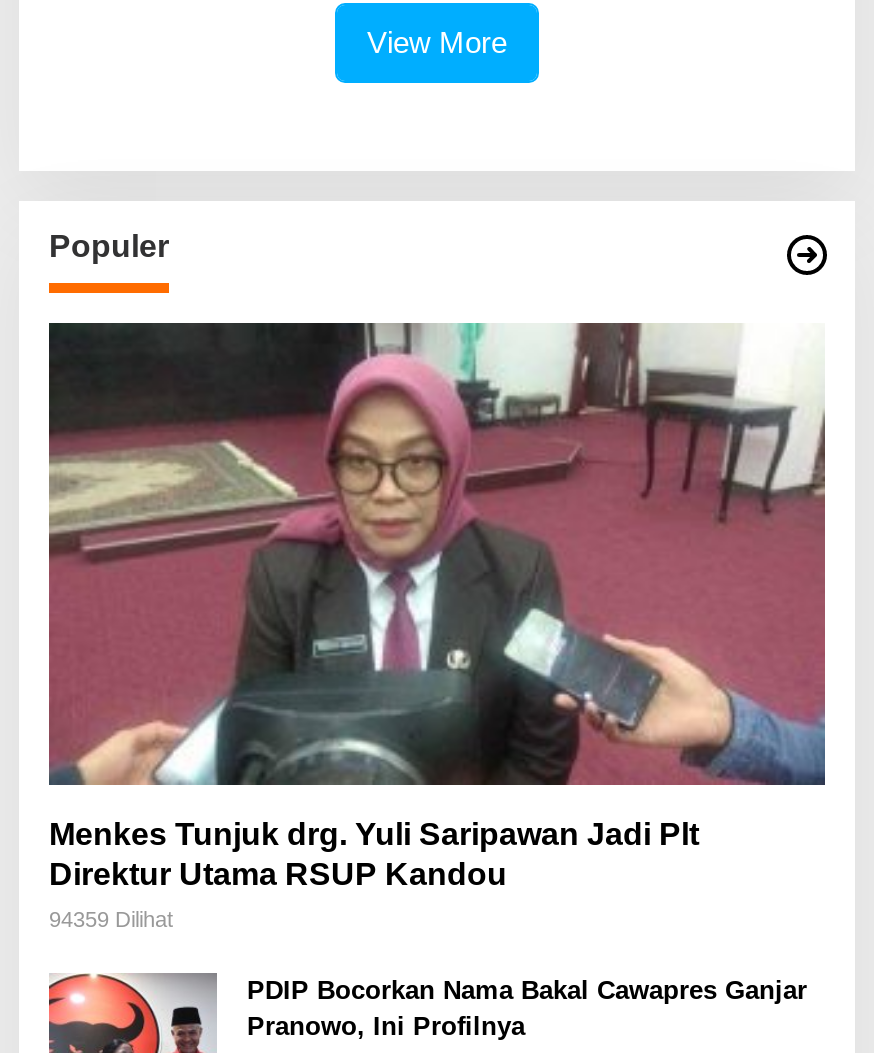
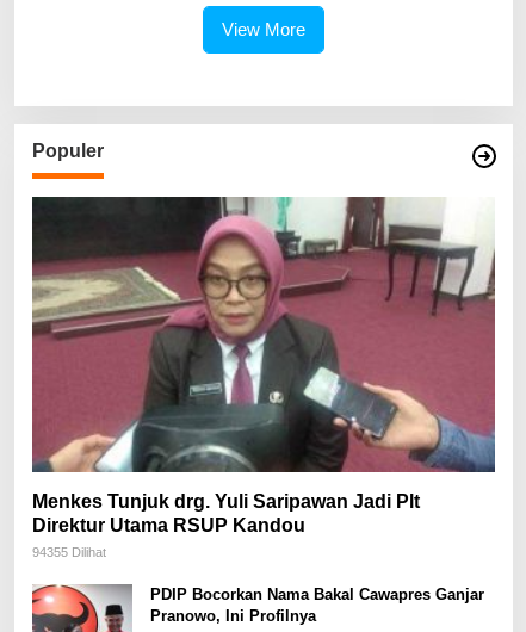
- 94359 Dilihat
+ 94355 Dilihat
